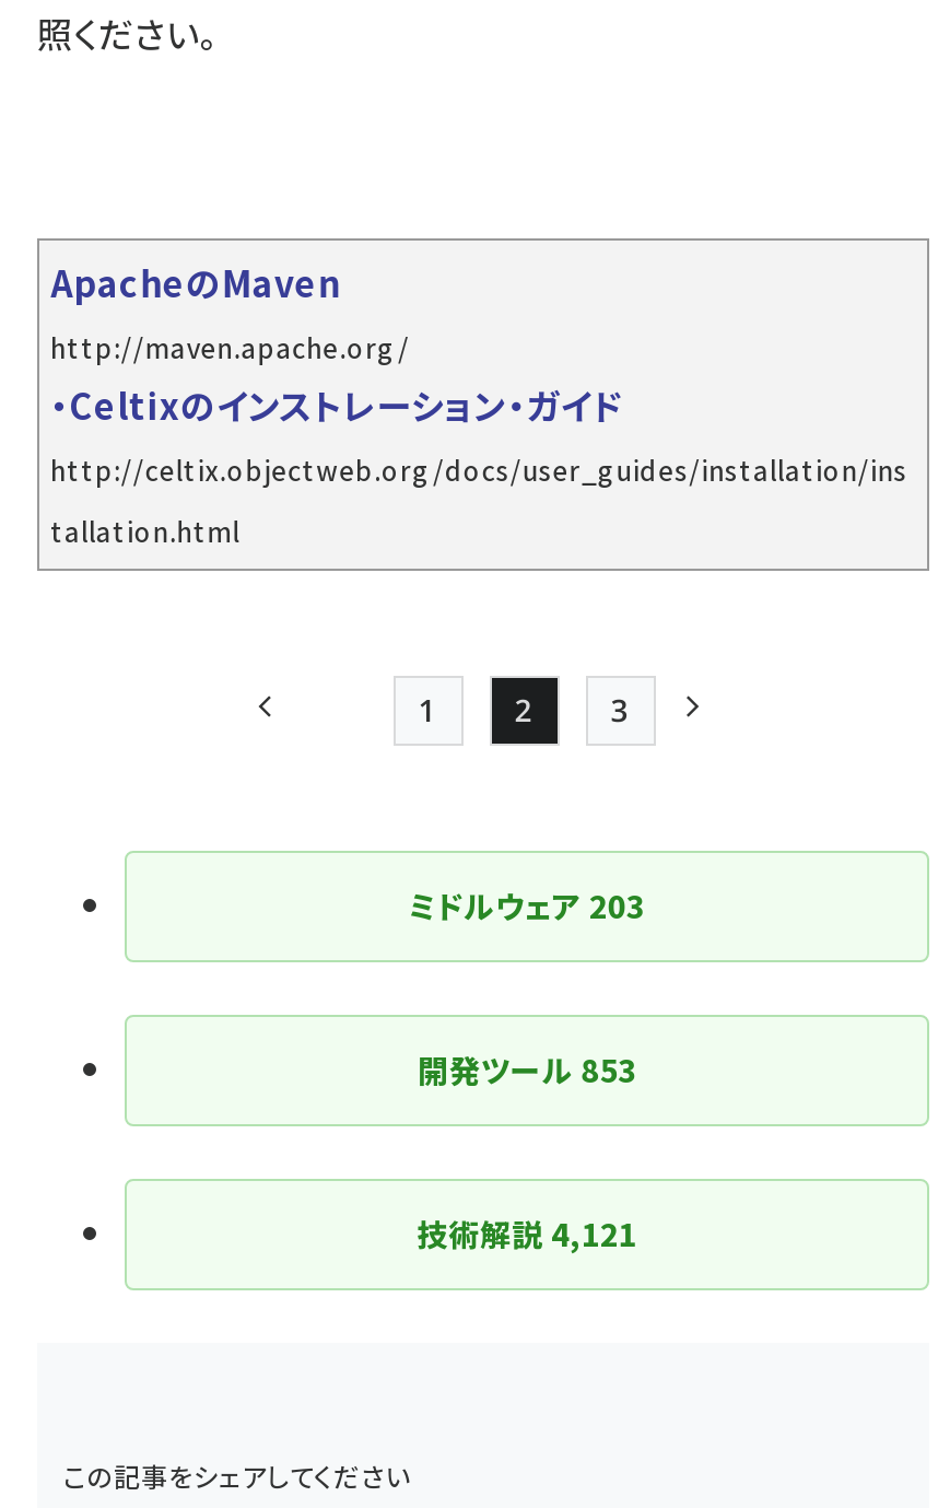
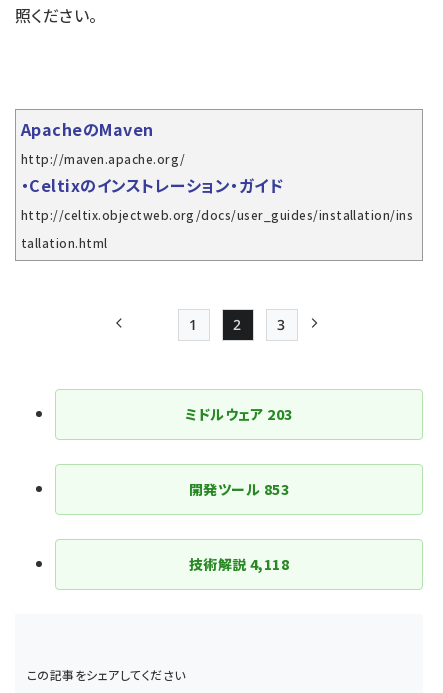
- 技術解説4,121
+ 技術解説4,118
